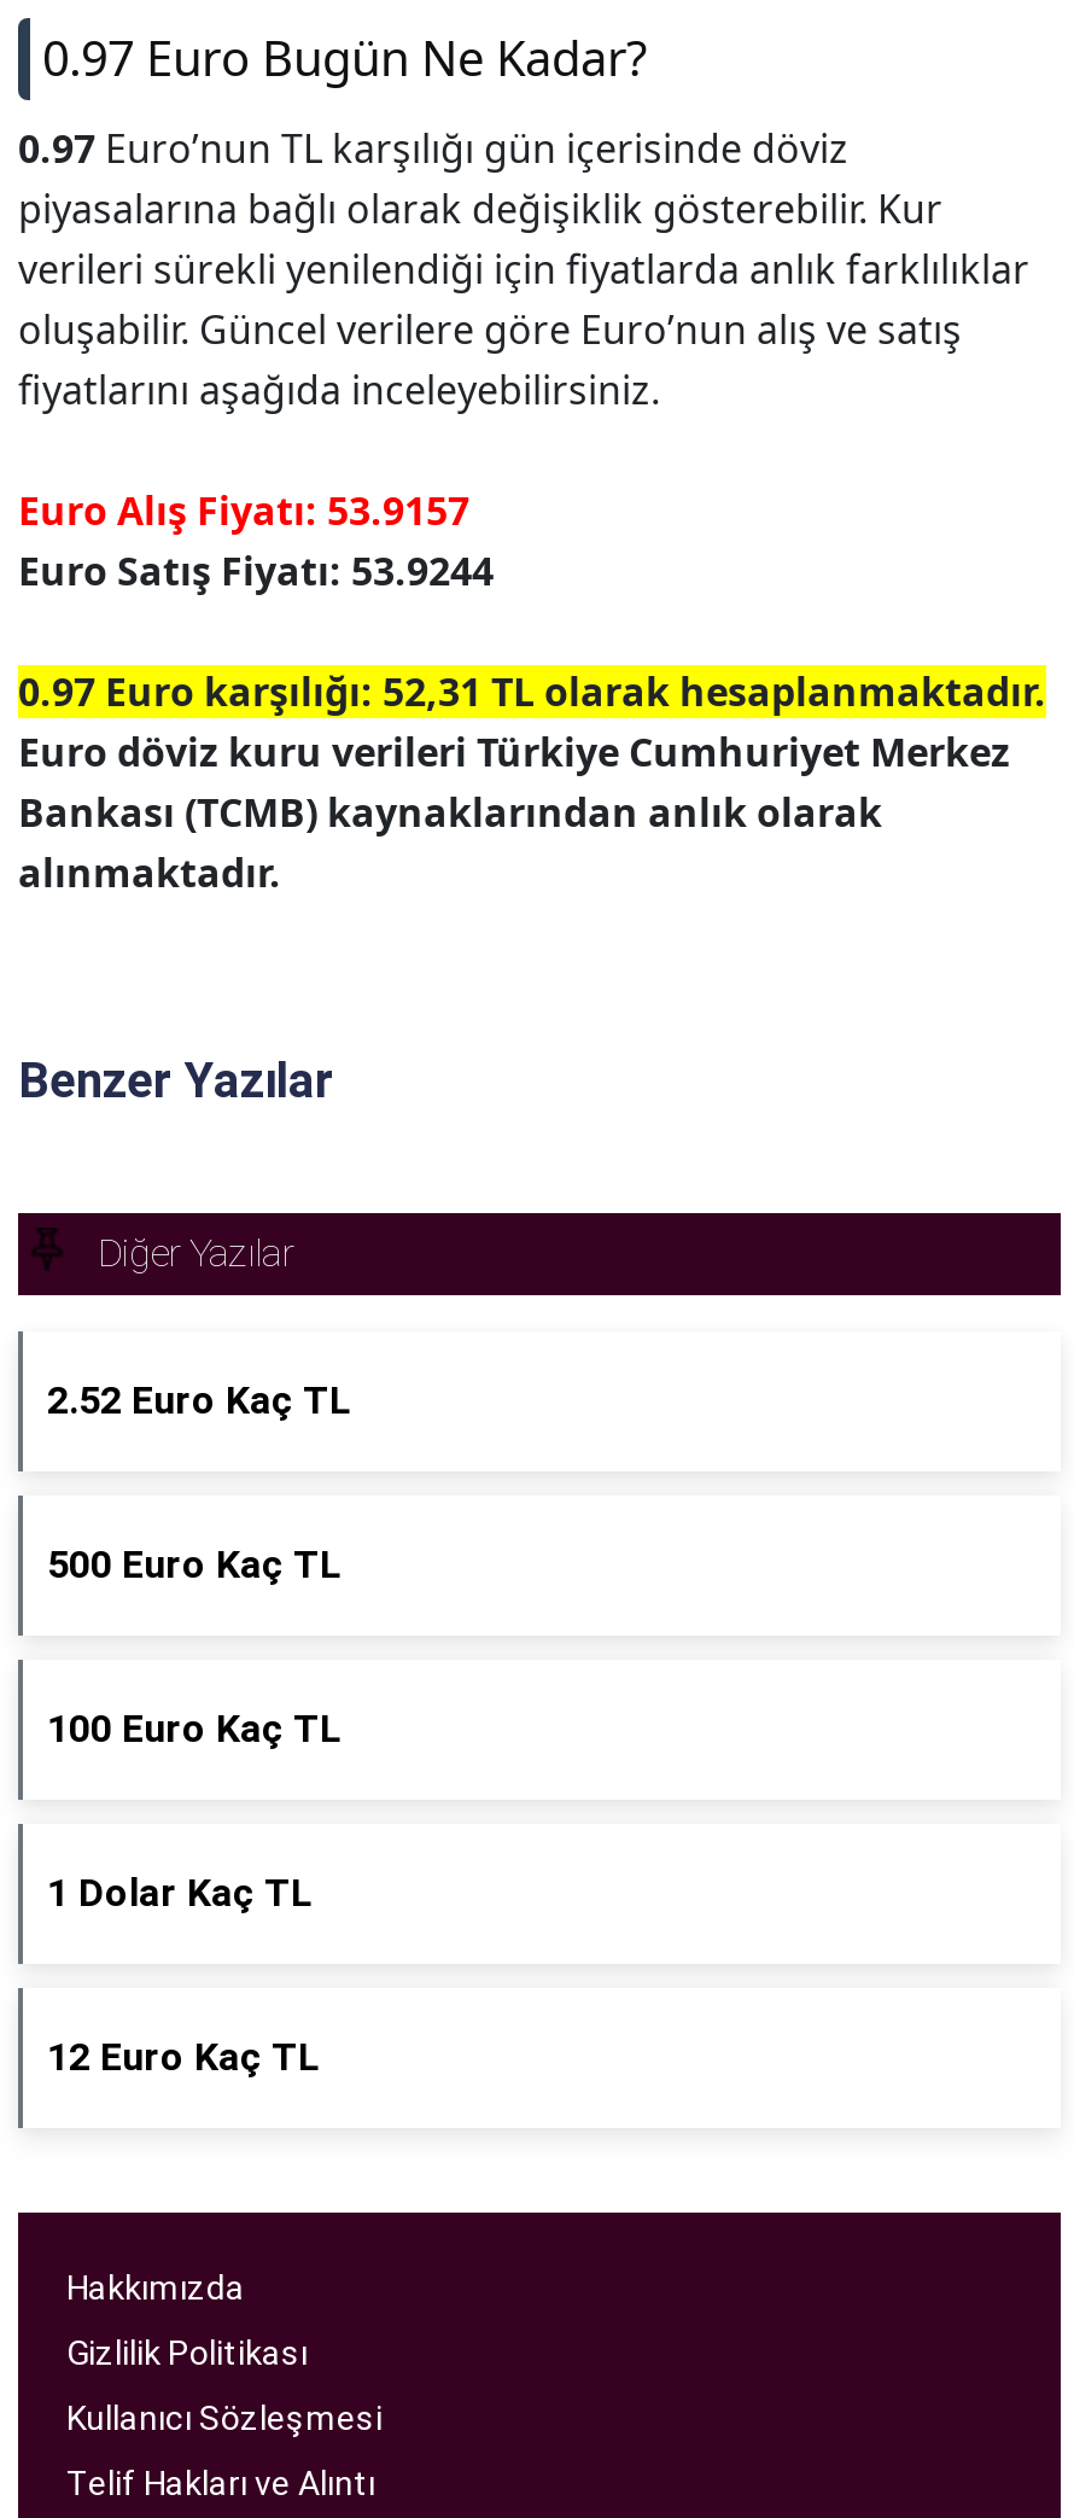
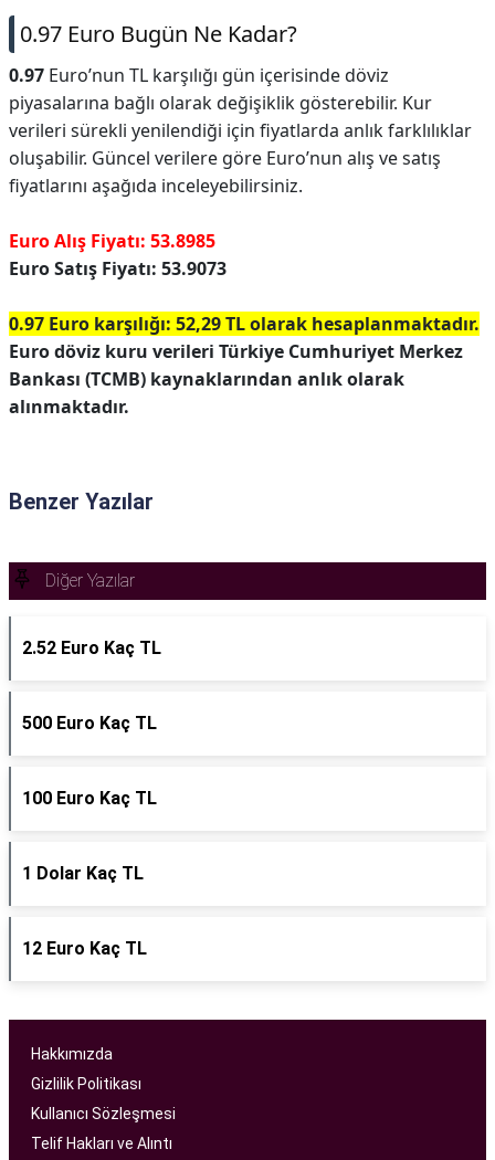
- Euro Alış Fiyatı: 53.9157
+ Euro Alış Fiyatı: 53.8985

- Euro Satış Fiyatı: 53.9244
+ Euro Satış Fiyatı: 53.9073

- 0.97 Euro karşılığı: 52,31 TL olarak hesaplanmaktadır.
+ 0.97 Euro karşılığı: 52,29 TL olarak hesaplanmaktadır.
